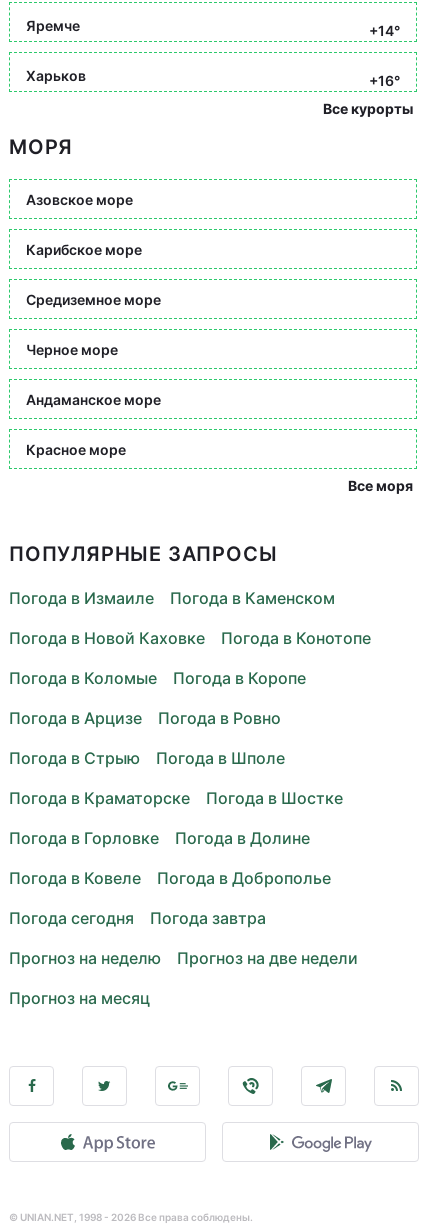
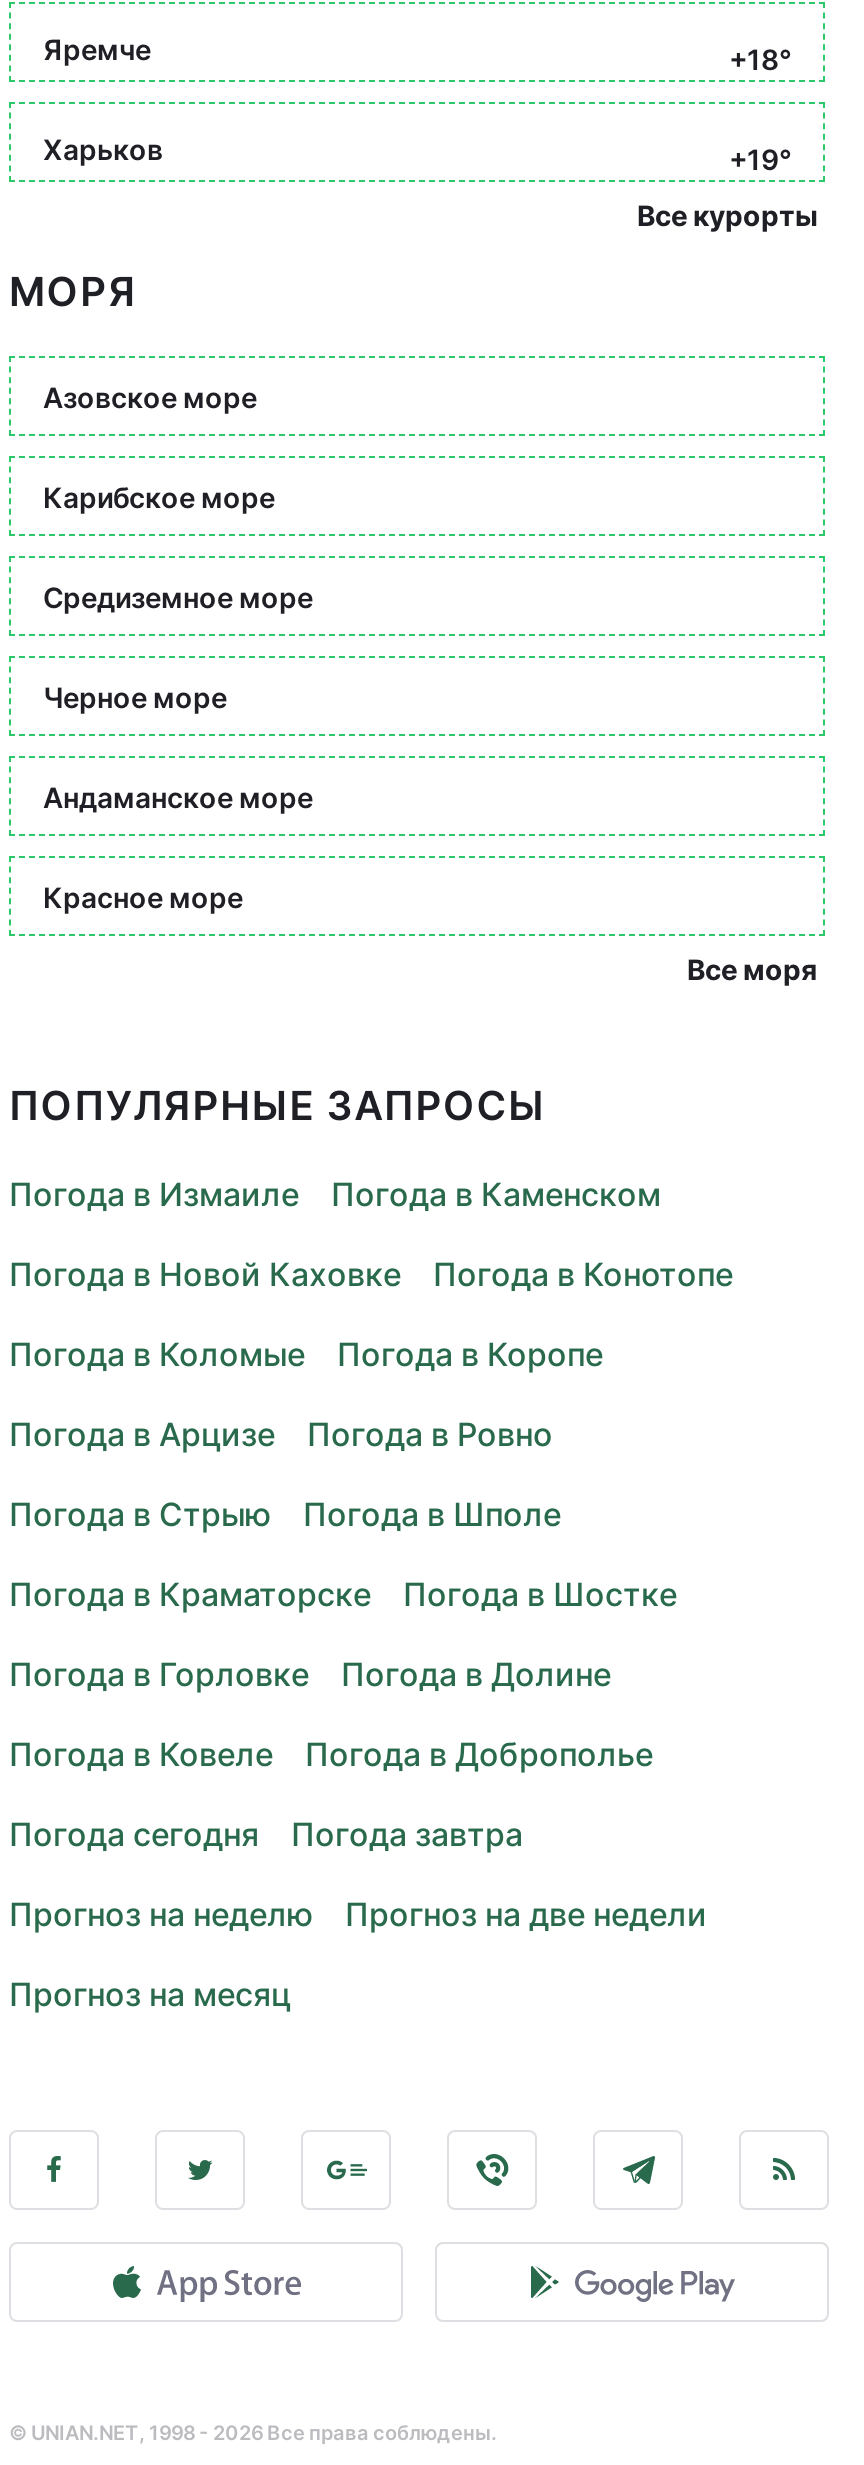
- +14°
+ +18°

- +16°
+ +19°
